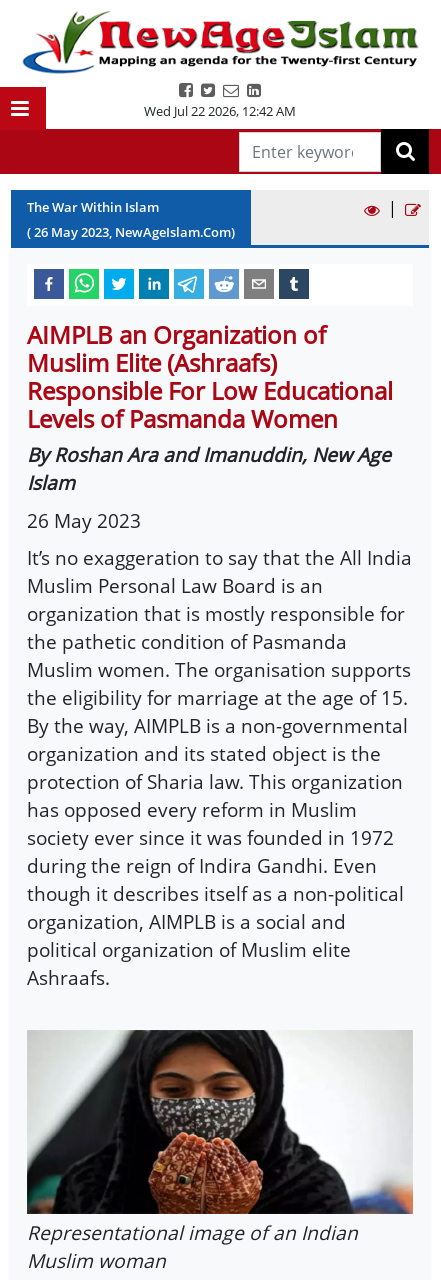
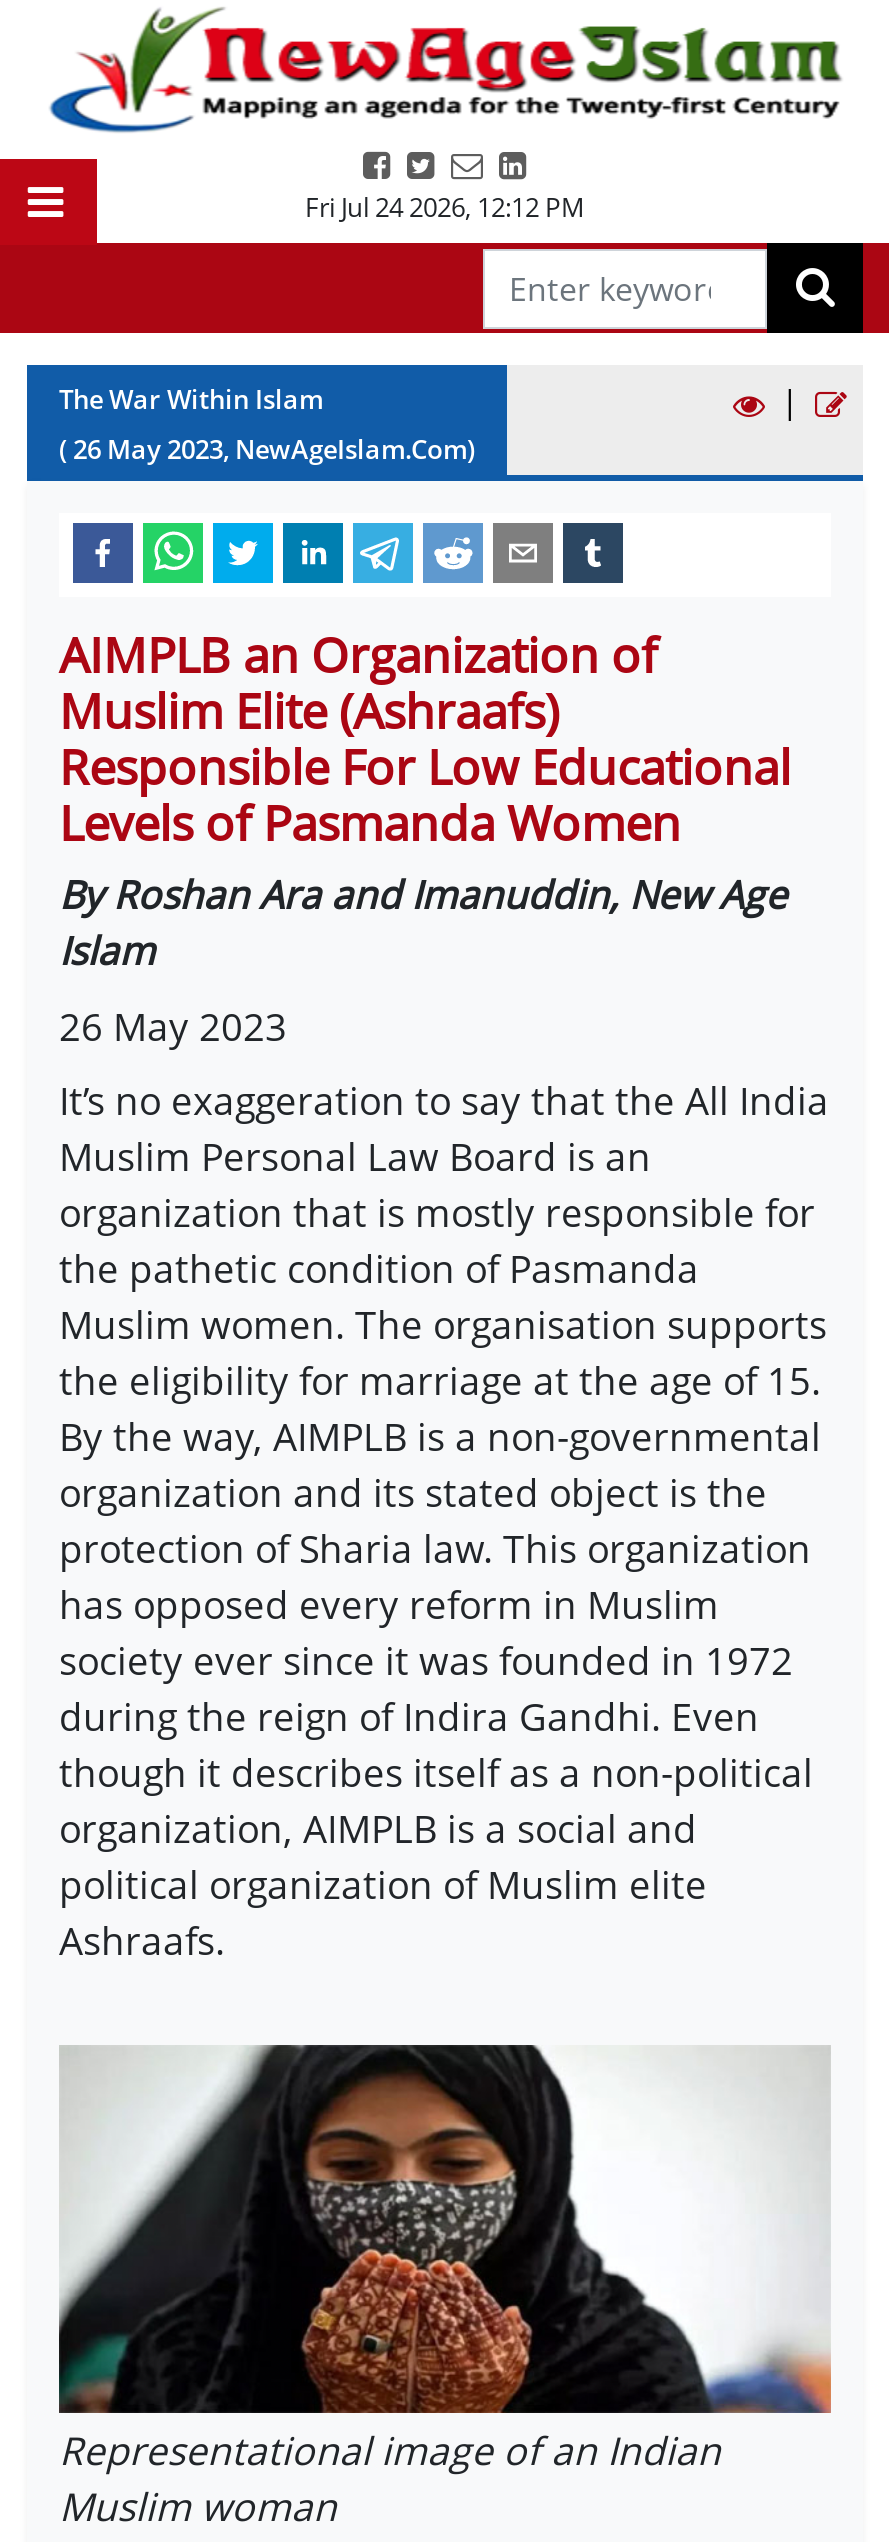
- Wed Jul 22 2026, 12:42 AM
+ Fri Jul 24 2026, 12:12 PM
